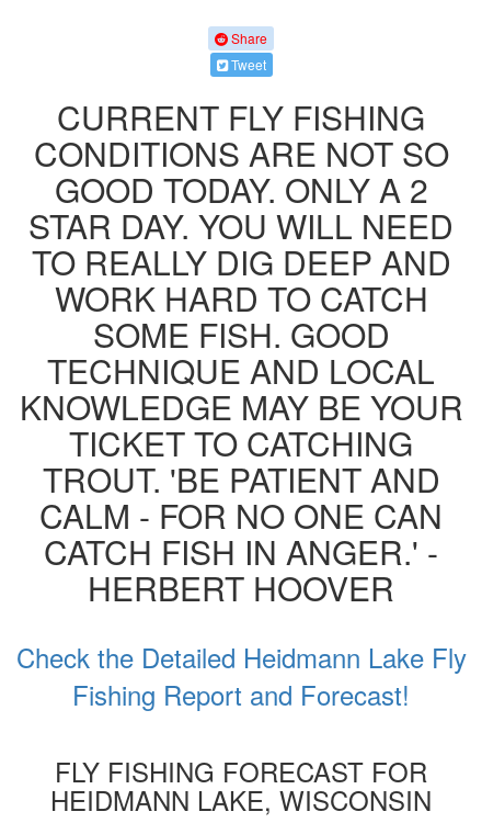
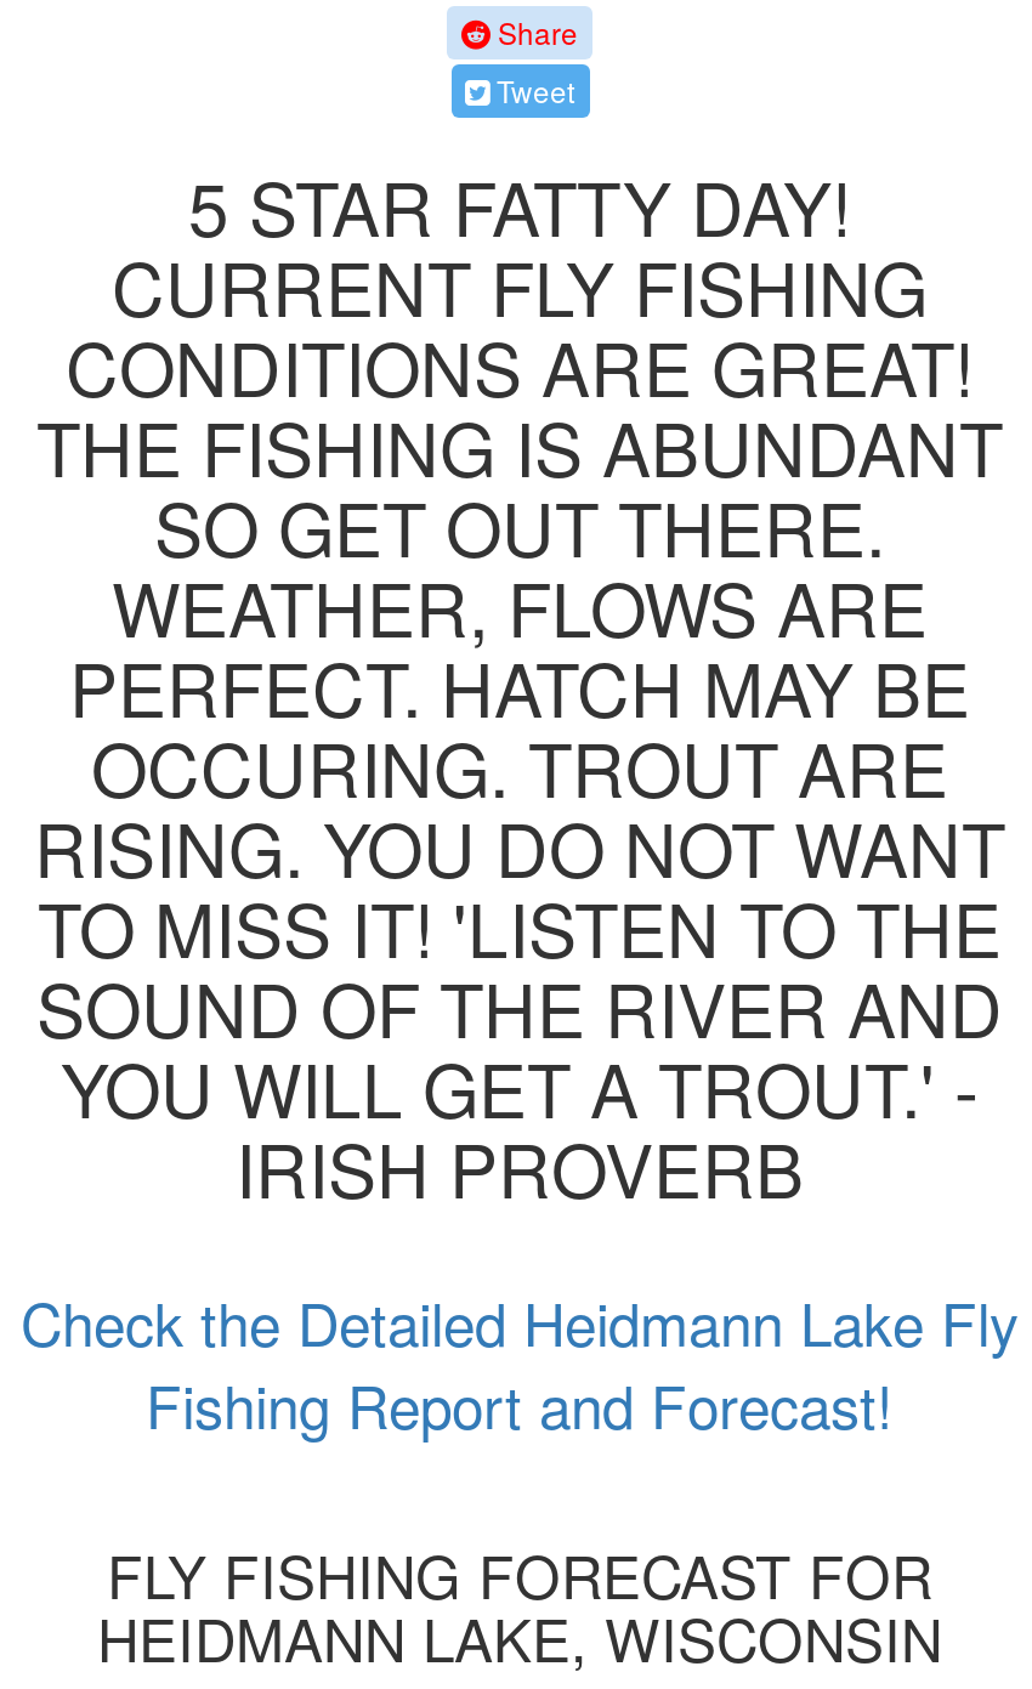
+ 5 STAR FATTY DAY!

moved down: CURRENT FLY FISHING

- CONDITIONS ARE NOT SO
- GOOD TODAY. ONLY A 2
- STAR DAY. YOU WILL NEED
- TO REALLY DIG DEEP AND
- WORK HARD TO CATCH
- SOME FISH. GOOD
- TECHNIQUE AND LOCAL
- KNOWLEDGE MAY BE YOUR
- TICKET TO CATCHING
- TROUT. 'BE PATIENT AND
- CALM - FOR NO ONE CAN
- CATCH FISH IN ANGER.' -
- HERBERT HOOVER
+ CONDITIONS ARE GREAT!
+ THE FISHING IS ABUNDANT
+ SO GET OUT THERE.
+ WEATHER, FLOWS ARE
+ PERFECT. HATCH MAY BE
+ OCCURING. TROUT ARE
+ RISING. YOU DO NOT WANT
+ TO MISS IT! 'LISTEN TO THE
+ SOUND OF THE RIVER AND
+ YOU WILL GET A TROUT.' -
+ IRISH PROVERB
